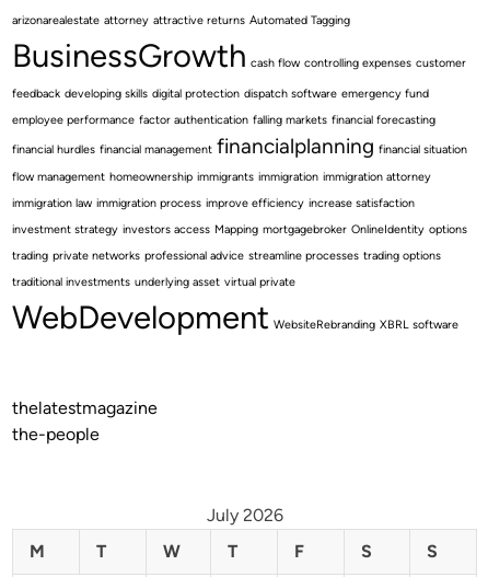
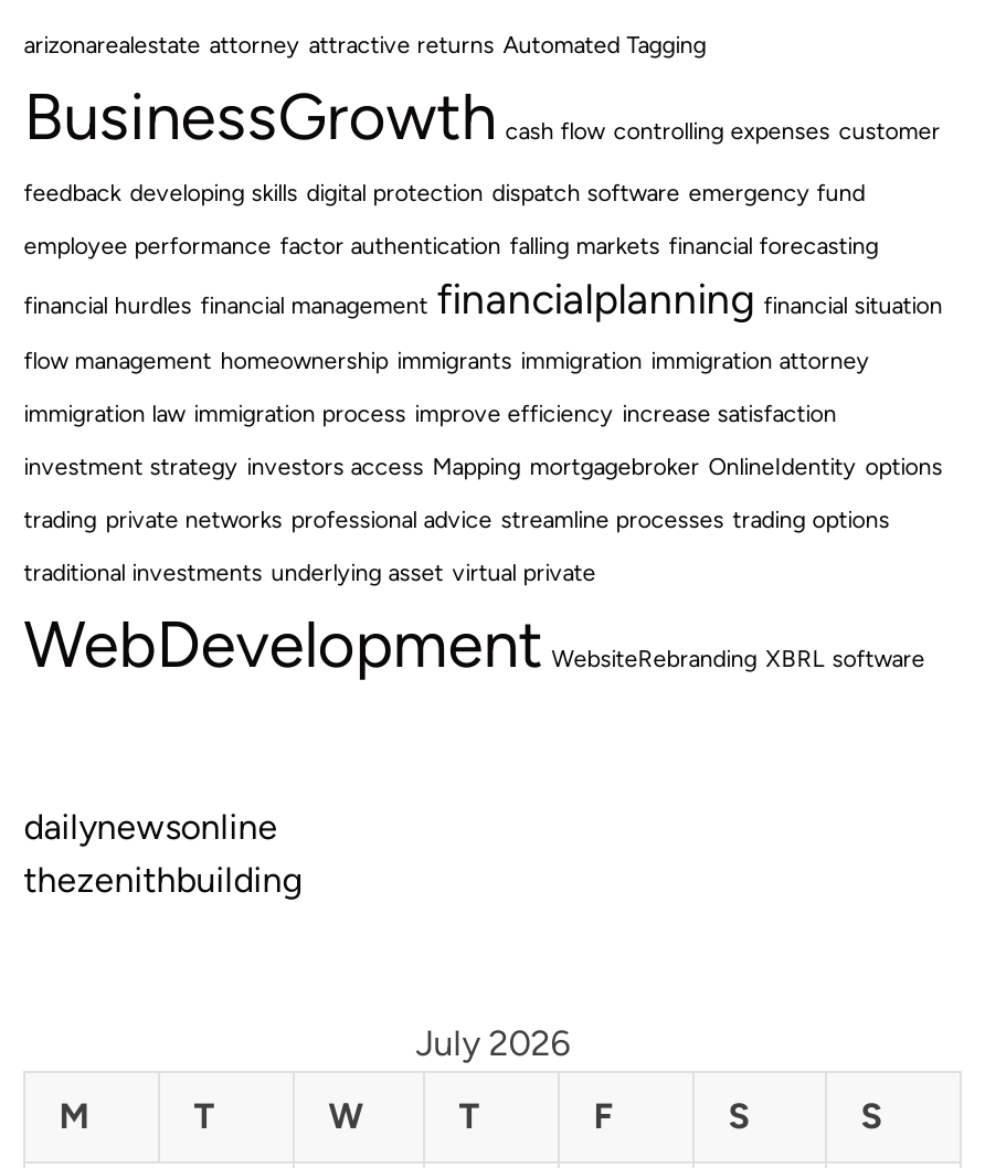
- thelatestmagazine
- the-people
+ dailynewsonline
+ thezenithbuilding
